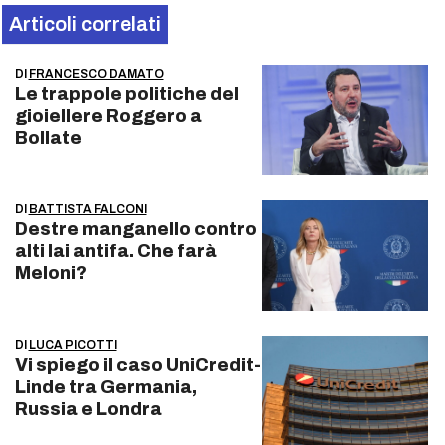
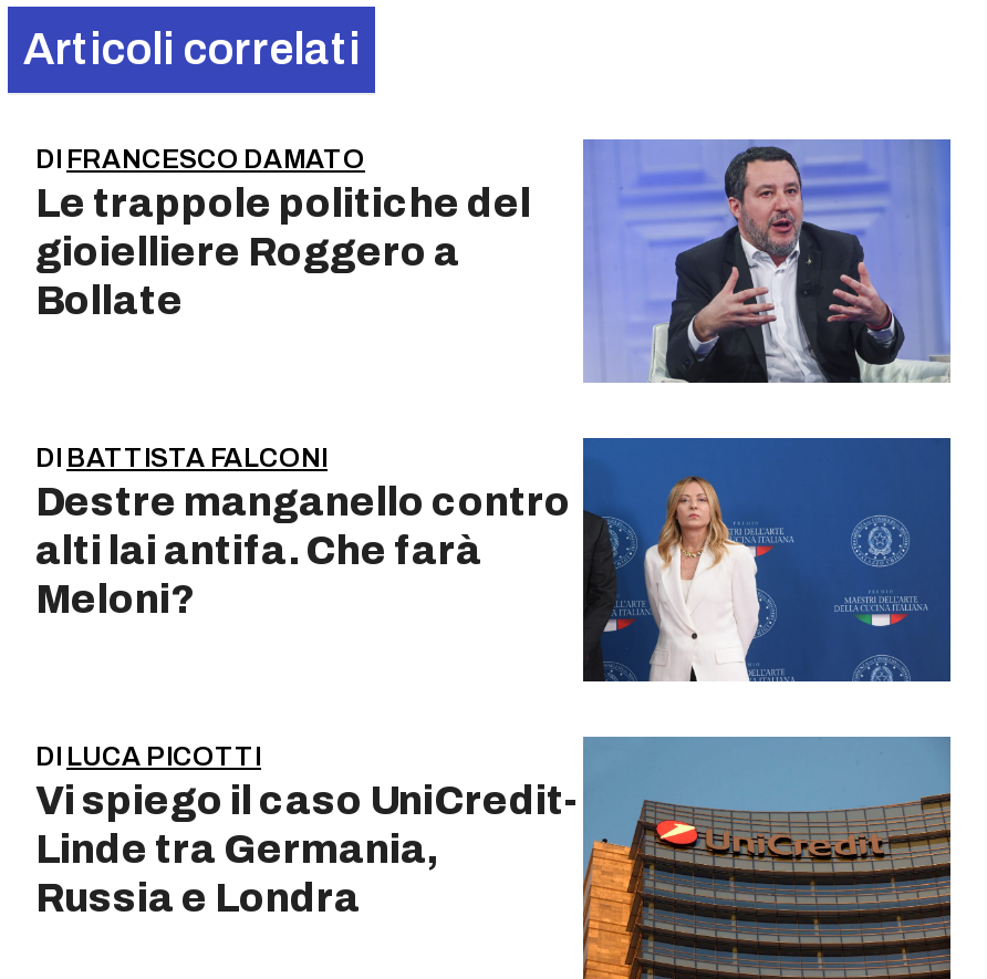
- gioiellere Roggero a
+ gioielliere Roggero a
